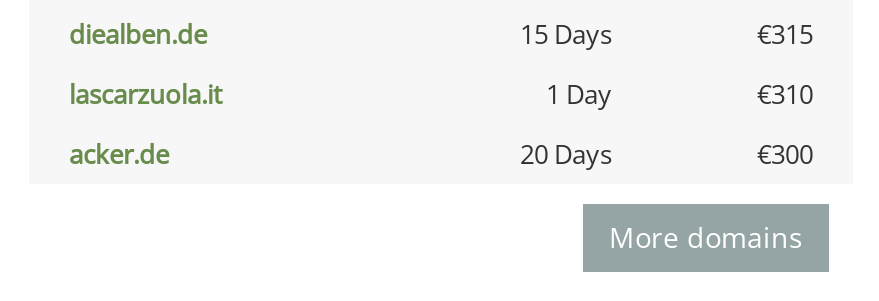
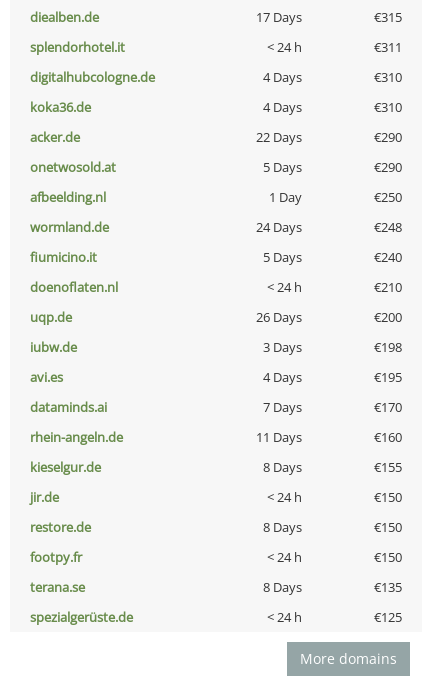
- 15 Days
+ 17 Days

- lascarzuola.it
- 1 Day
+ splendorhotel.it
+ < 24 h
+ €311
+ digitalhubcologne.de
+ 4 Days
+ €310
+ koka36.de
+ 4 Days

- 20 Days
- €300
+ 22 Days
+ €290
+ onetwosold.at
+ 5 Days
+ €290
+ afbeelding.nl
+ 1 Day
+ €250
+ wormland.de
+ 24 Days
+ €248
+ fiumicino.it
+ 5 Days
+ €240
+ doenoflaten.nl
+ < 24 h
+ €210
+ uqp.de
+ 26 Days
+ €200
+ iubw.de
+ 3 Days
+ €198
+ avi.es
+ 4 Days
+ €195
+ dataminds.ai
+ 7 Days
+ €170
+ rhein-angeln.de
+ 11 Days
+ €160
+ kieselgur.de
+ 8 Days
+ €155
+ jir.de
+ < 24 h
+ €150
+ restore.de
+ 8 Days
+ €150
+ footpy.fr
+ < 24 h
+ €150
+ terana.se
+ 8 Days
+ €135
+ spezialgerüste.de
+ < 24 h
+ €125
